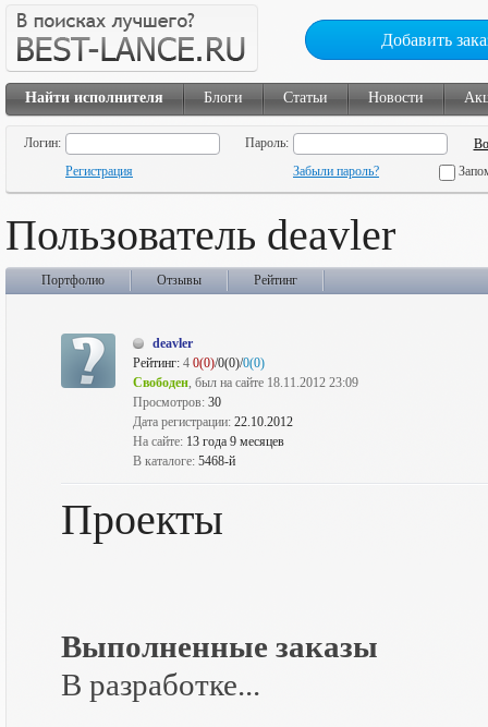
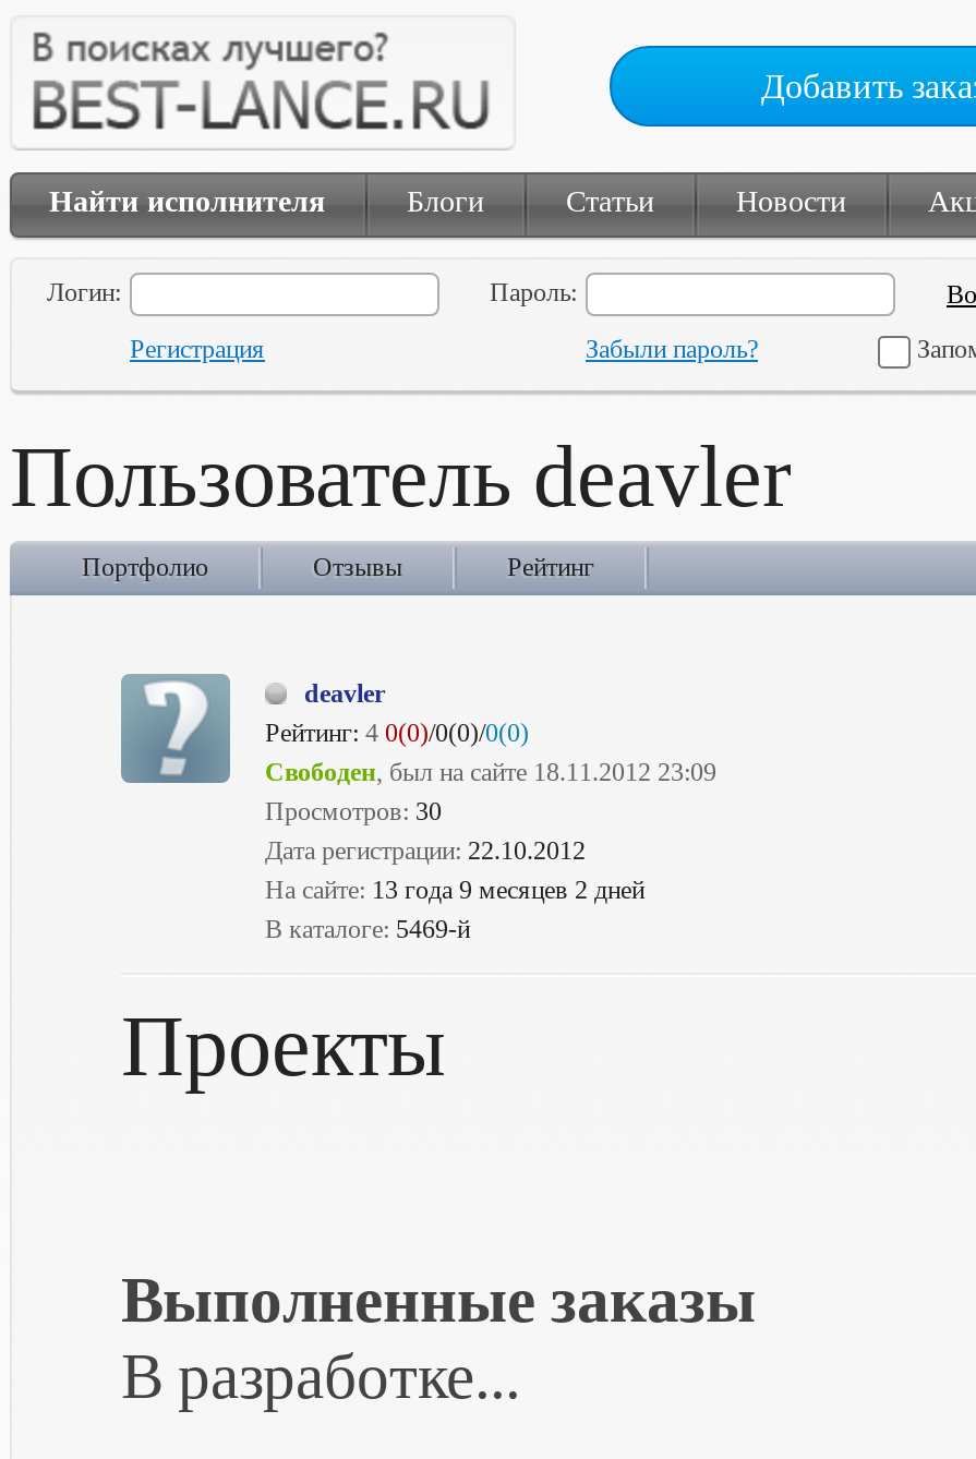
- На сайте: 13 года 9 месяцев
- В каталоге: 5468-й
+ На сайте: 13 года 9 месяцев 2 дней
+ В каталоге: 5469-й
